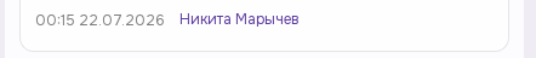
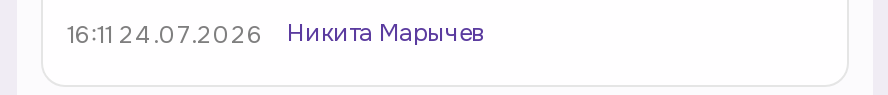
- 00:15 22.07.2026 Никита Марычев
+ 16:11 24.07.2026 Никита Марычев
